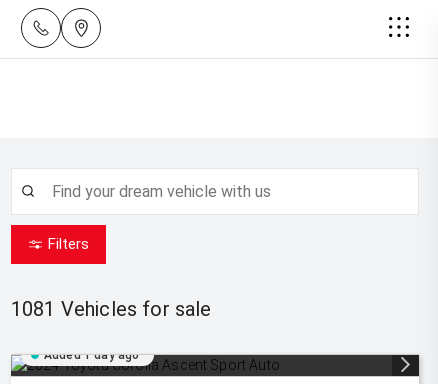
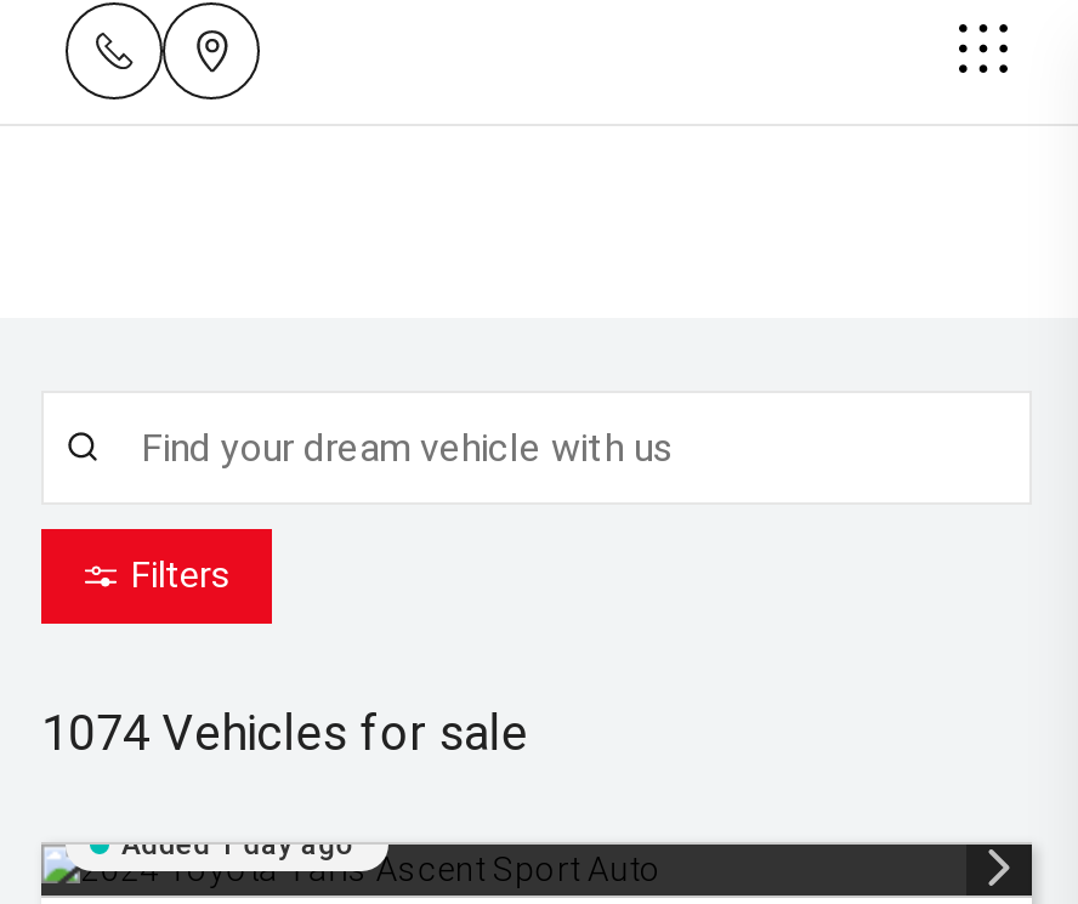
- 1081 Vehicles for sale
+ 1074 Vehicles for sale
